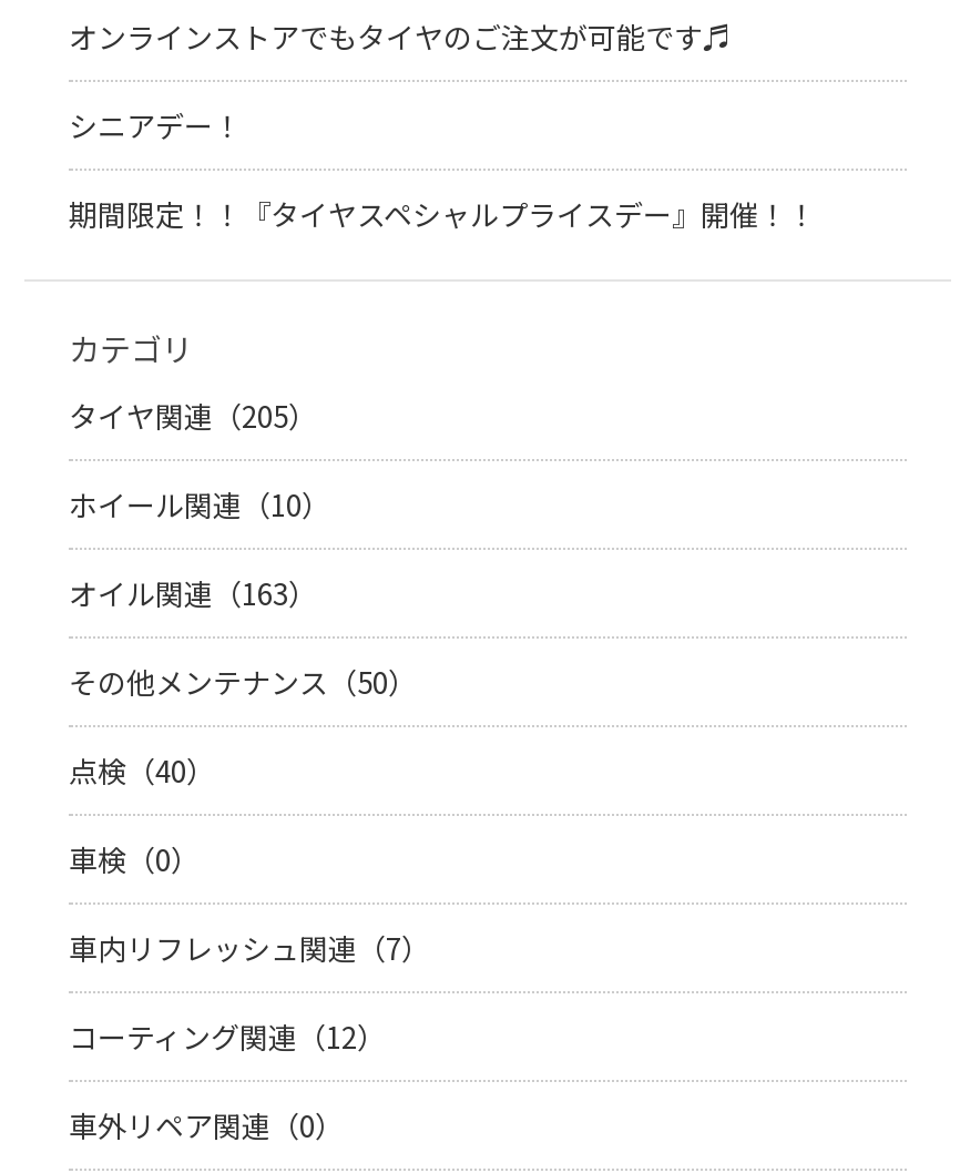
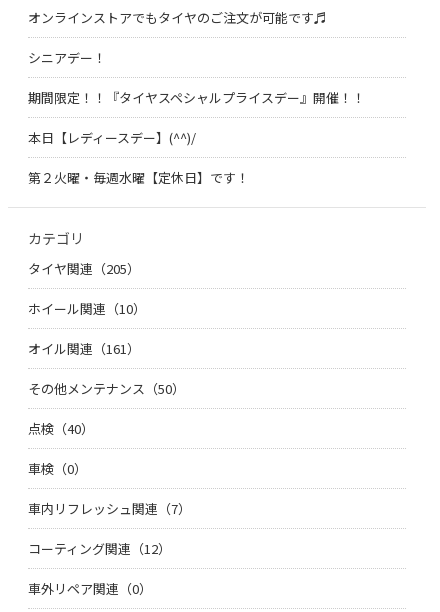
+ 本日【レディースデー】(^^)/
+ 第２火曜・毎週水曜【定休日】です！

- オイル関連（163）
+ オイル関連（161）
